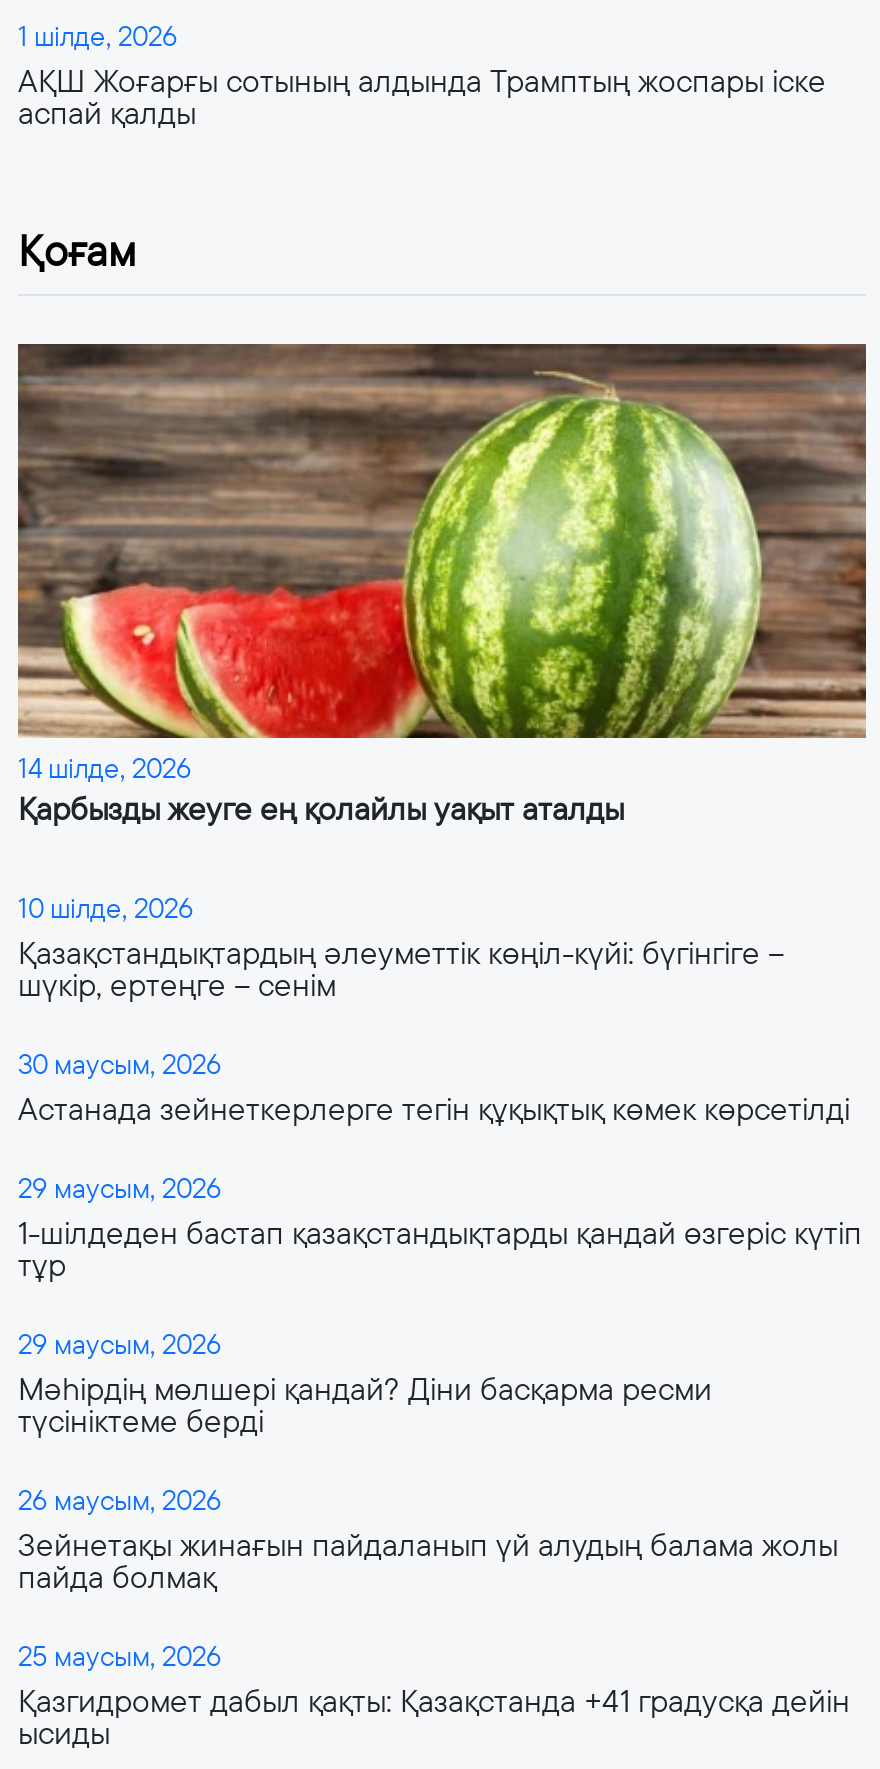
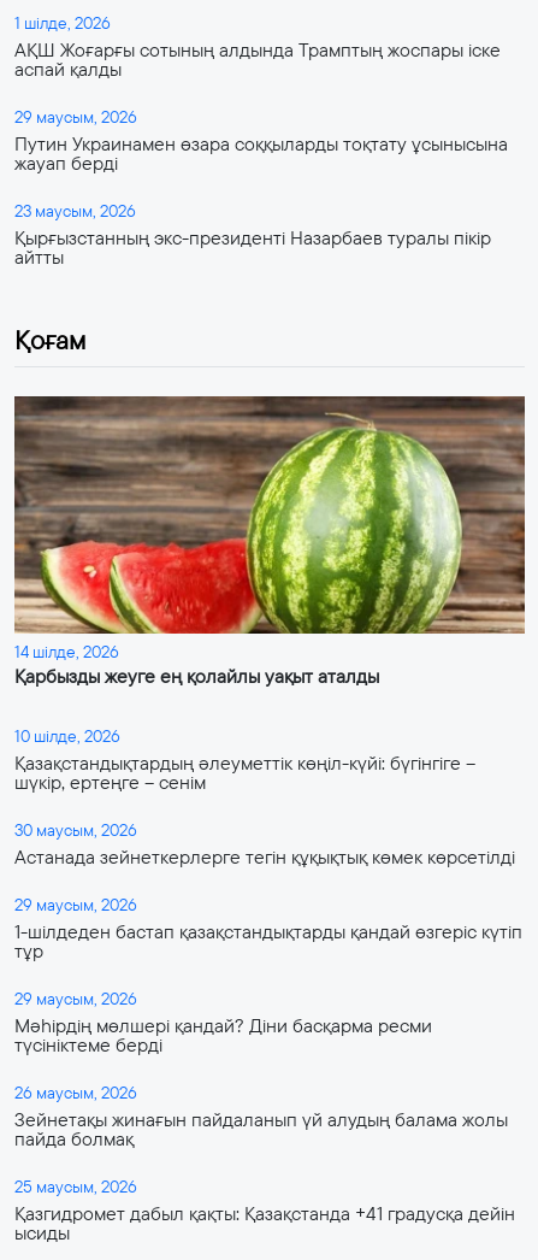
+ 29 маусым, 2026
+ Путин Украинамен өзара соққыларды тоқтату ұсынысына
+ жауап берді
+ 23 маусым, 2026
+ Қырғызстанның экс-президенті Назарбаев туралы пікір
+ айтты
